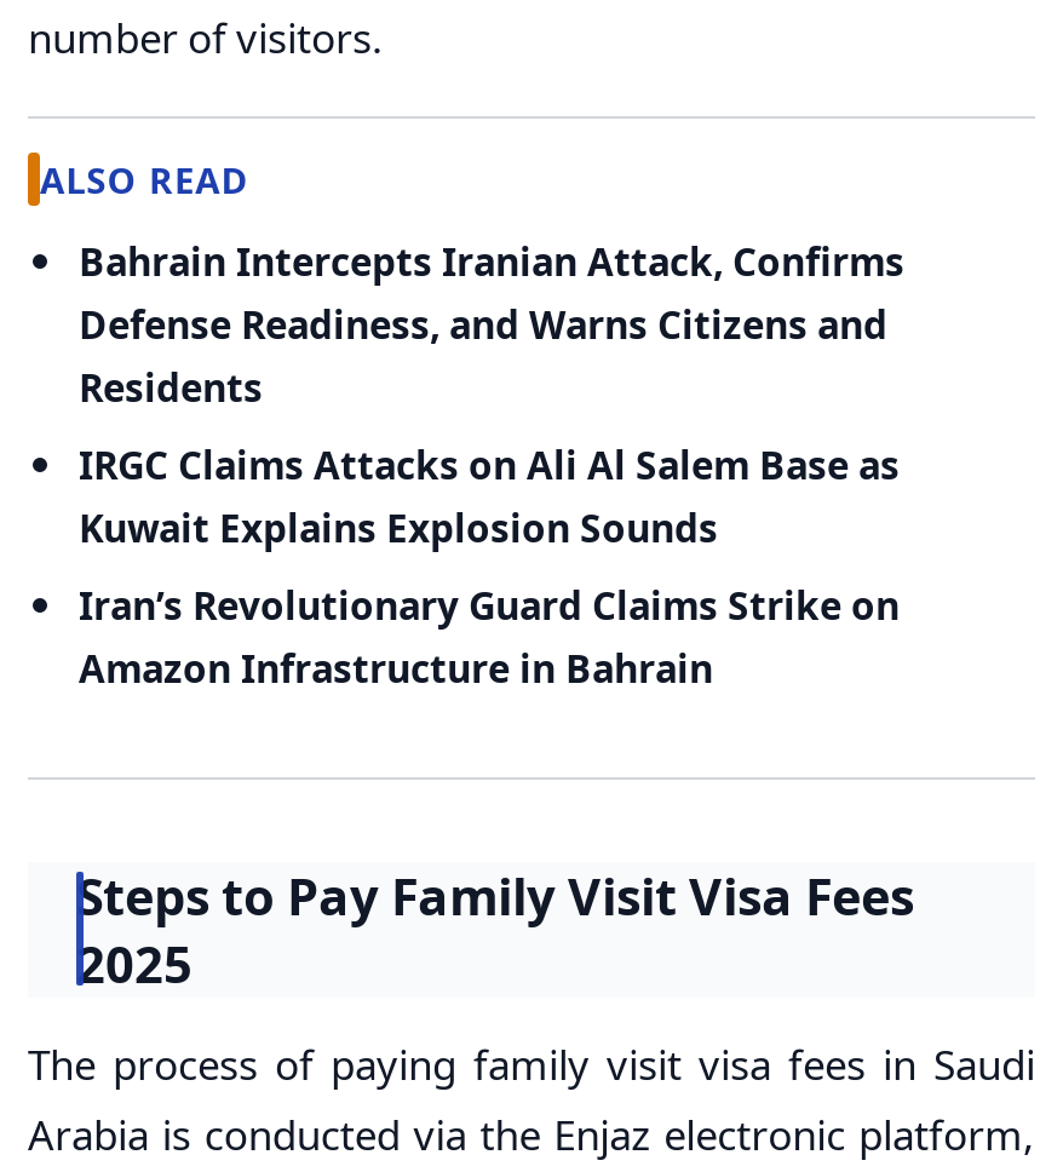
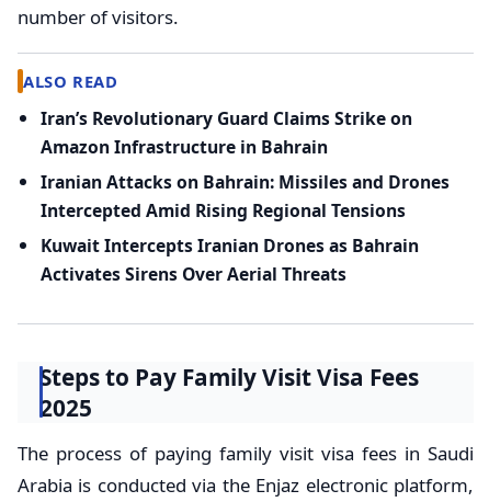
- Bahrain Intercepts Iranian Attack, Confirms
- Defense Readiness, and Warns Citizens and
- Residents
- IRGC Claims Attacks on Ali Al Salem Base as
- Kuwait Explains Explosion Sounds

moved up: Iran’s Revolutionary Guard Claims Strike on | Amazon Infrastructure in Bahrain

+ Iranian Attacks on Bahrain: Missiles and Drones
+ Intercepted Amid Rising Regional Tensions
+ Kuwait Intercepts Iranian Drones as Bahrain
+ Activates Sirens Over Aerial Threats
